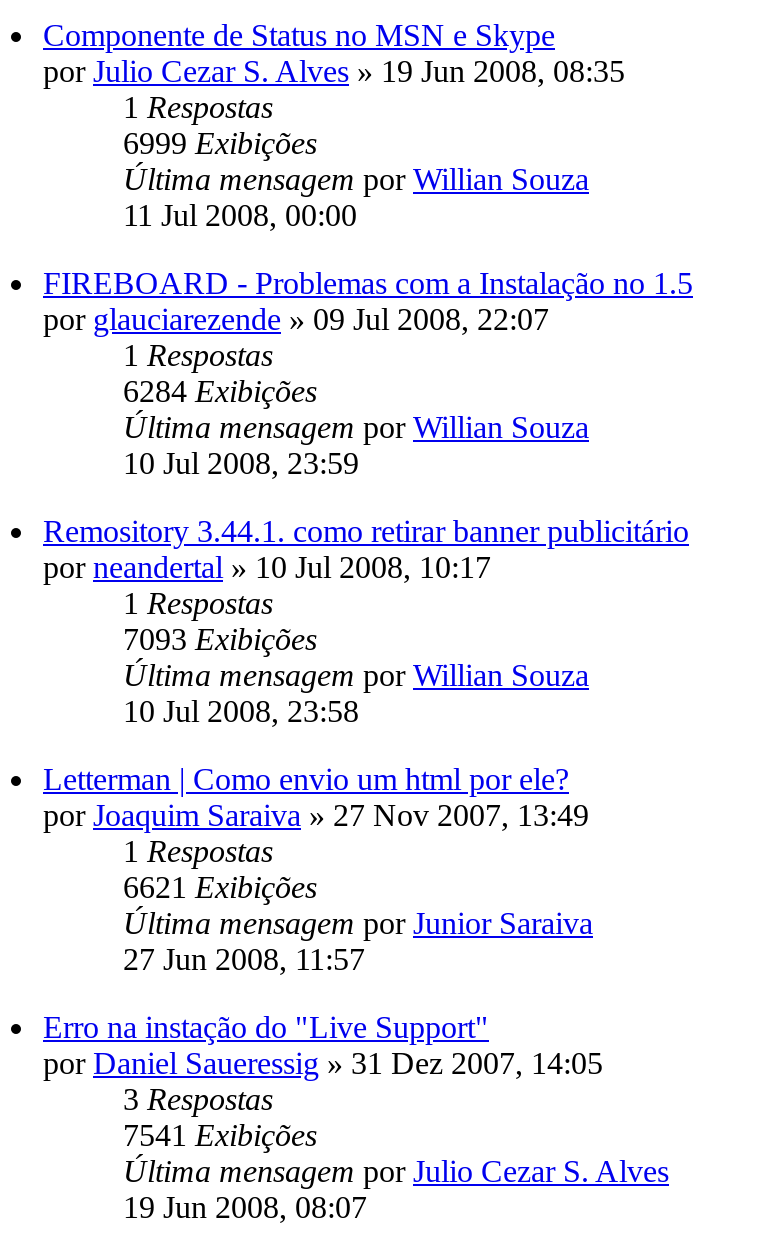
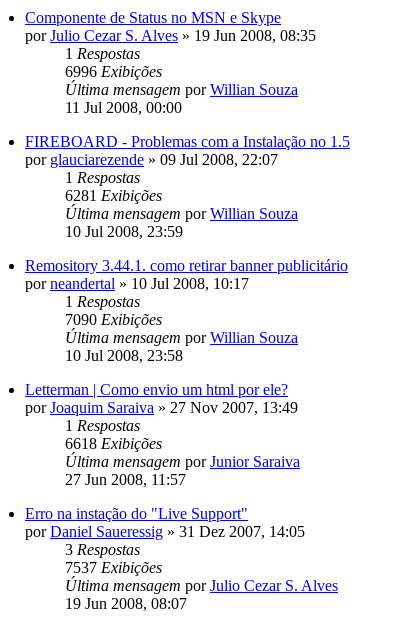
- 6999Exibições
+ 6996Exibições

- 6284Exibições
+ 6281Exibições

- 7093Exibições
+ 7090Exibições

- 6621 Exibições
+ 6618 Exibições

- 7541 Exibições
+ 7537 Exibições
